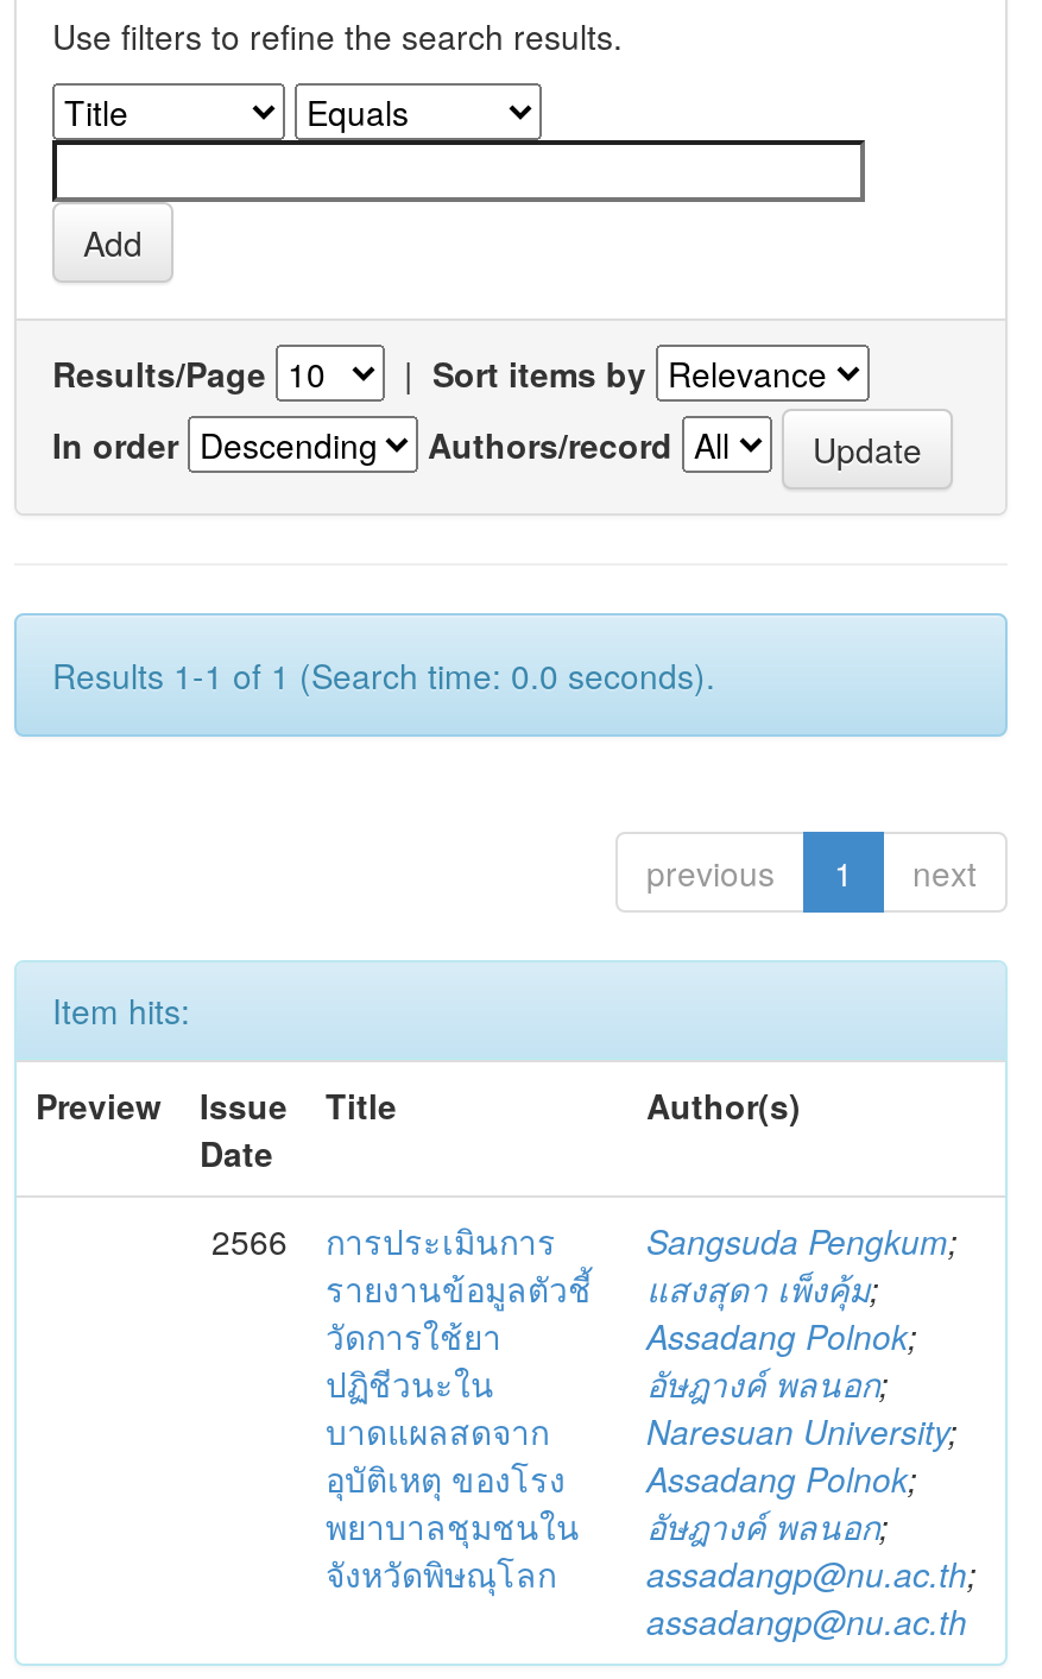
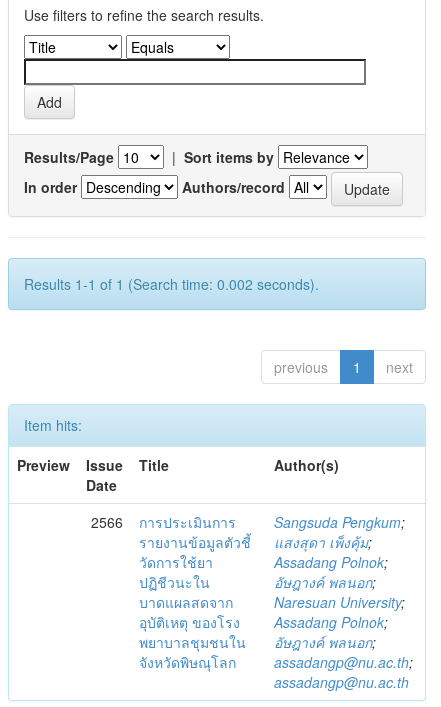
- Results 1-1 of 1 (Search time: 0.0 seconds).
+ Results 1-1 of 1 (Search time: 0.002 seconds).
